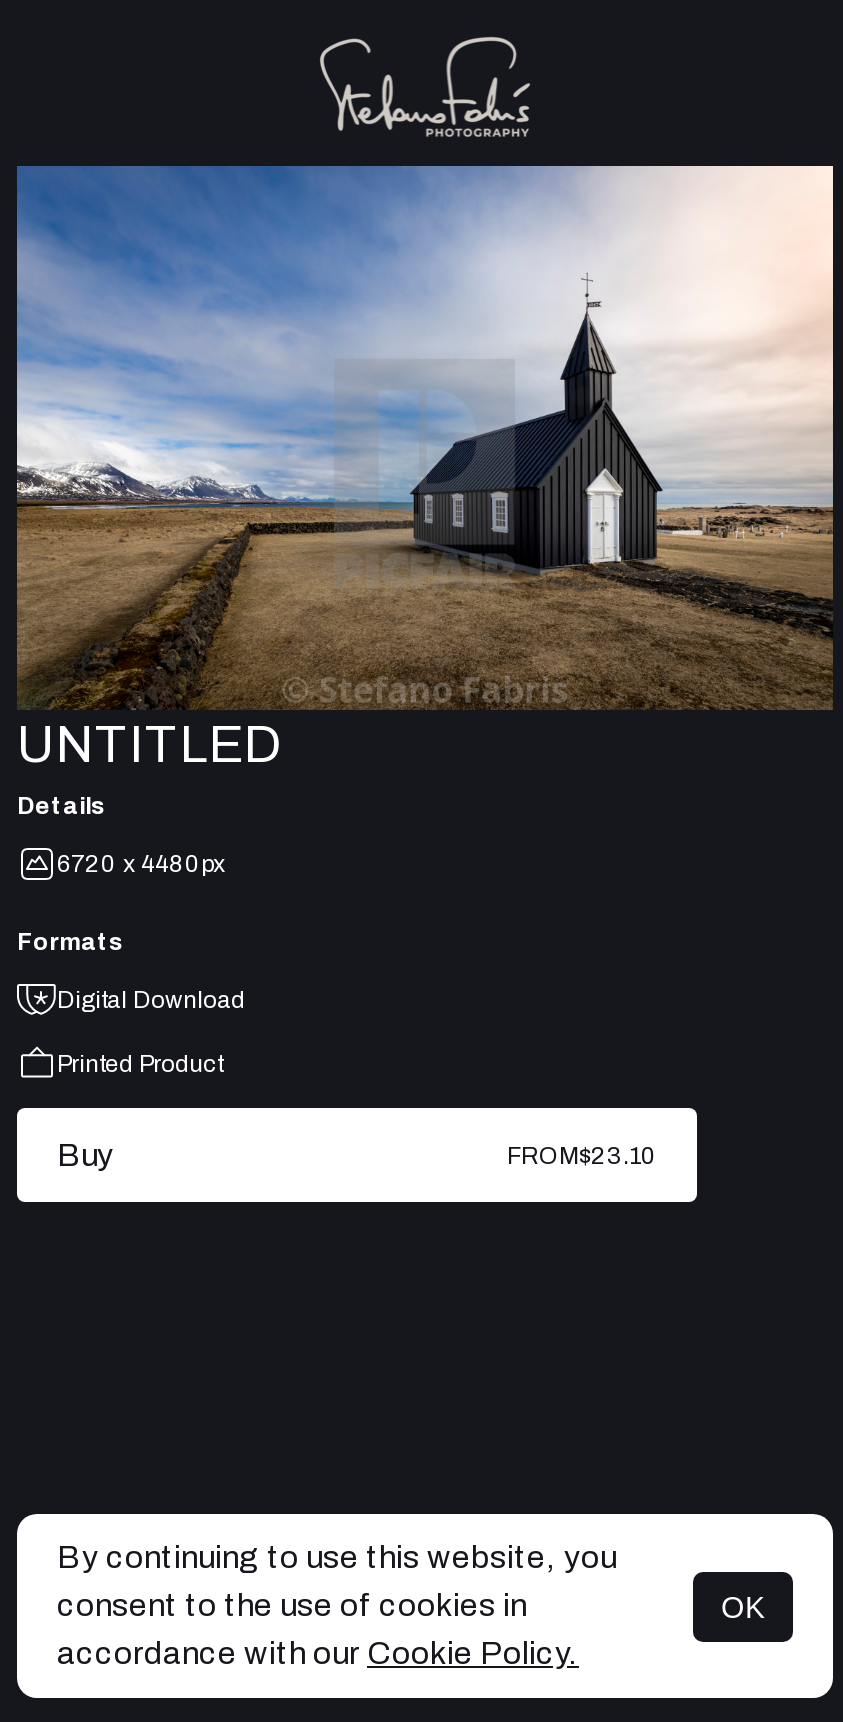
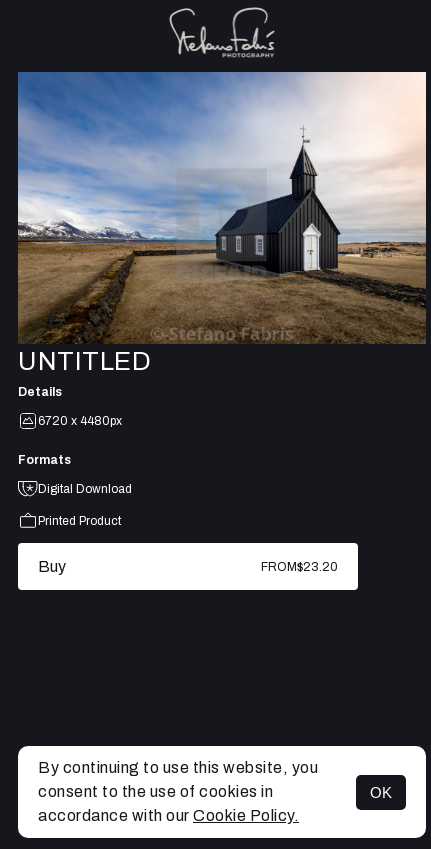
- FROM$23.10
+ FROM$23.20
